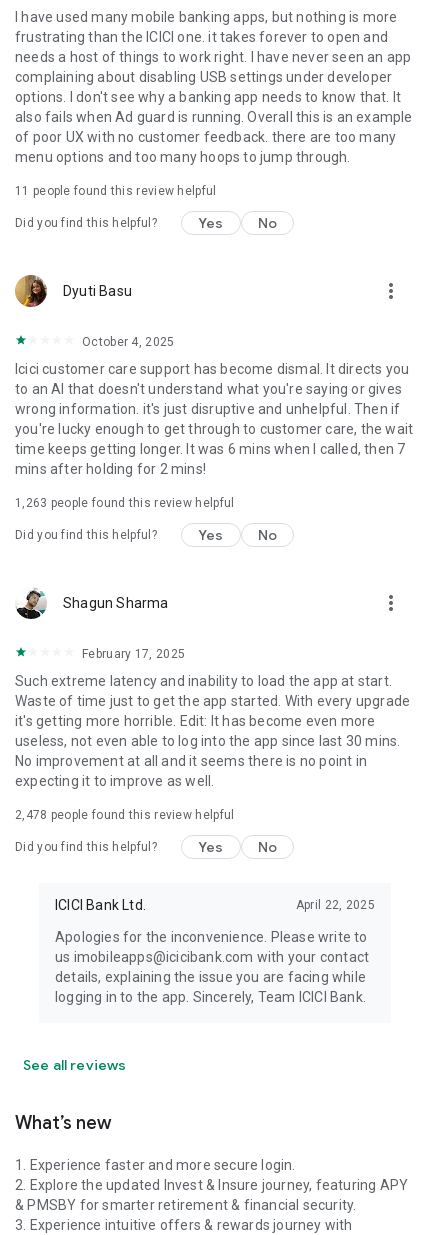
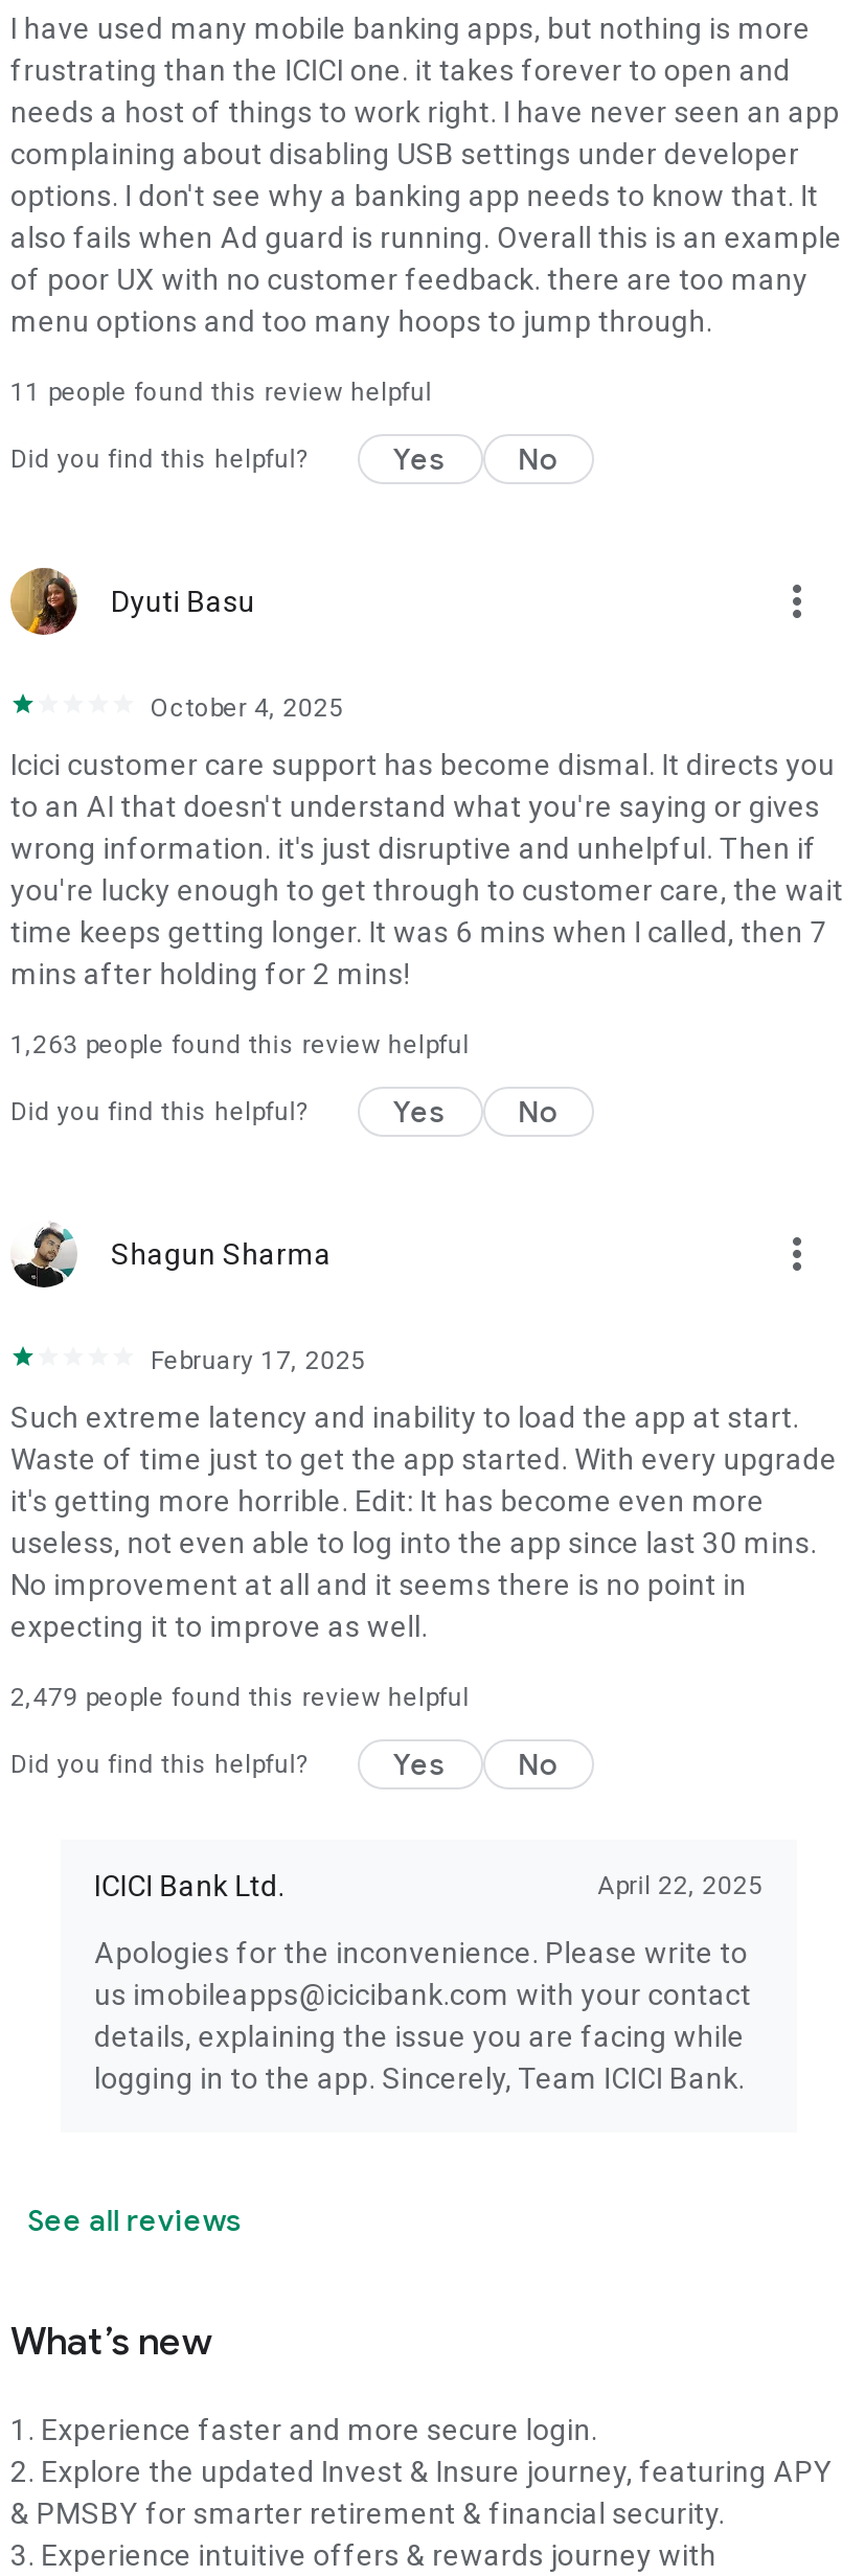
- 2,478 people found this review helpful
+ 2,479 people found this review helpful
